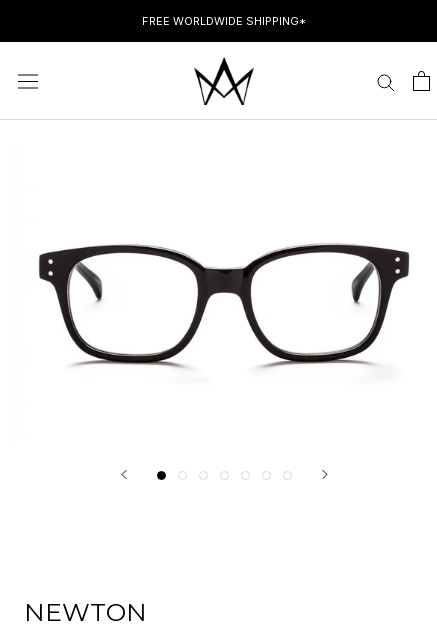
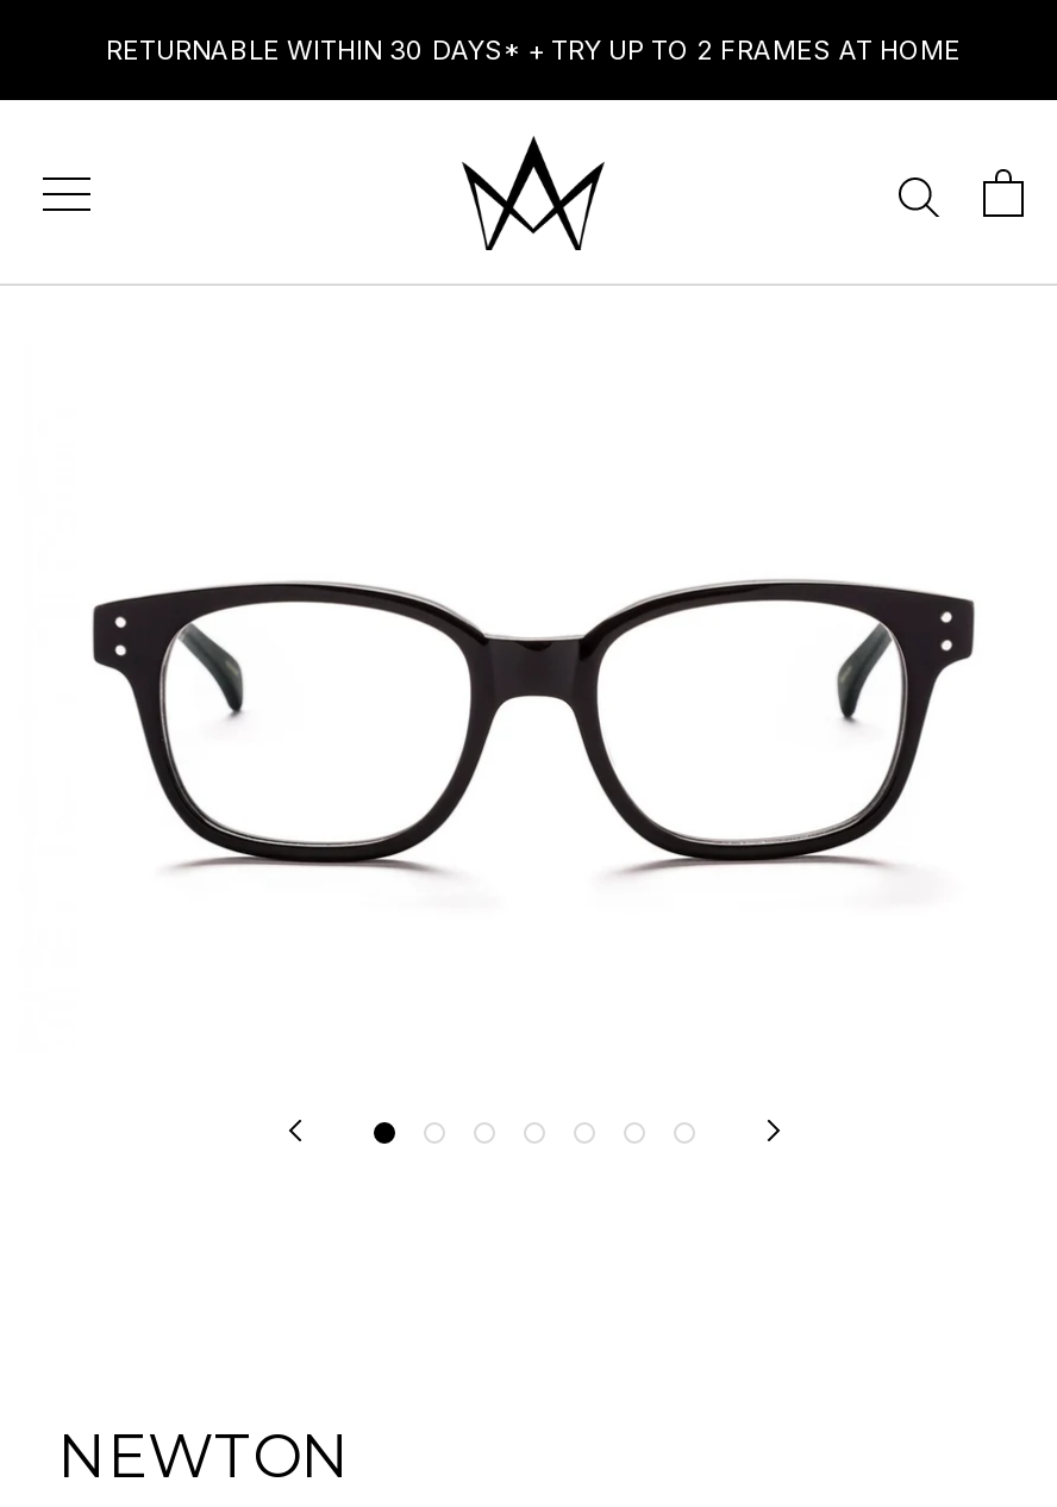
- FREE WORLDWIDE SHIPPING*
+ RETURNABLE WITHIN 30 DAYS* + TRY UP TO 2 FRAMES AT HOME
